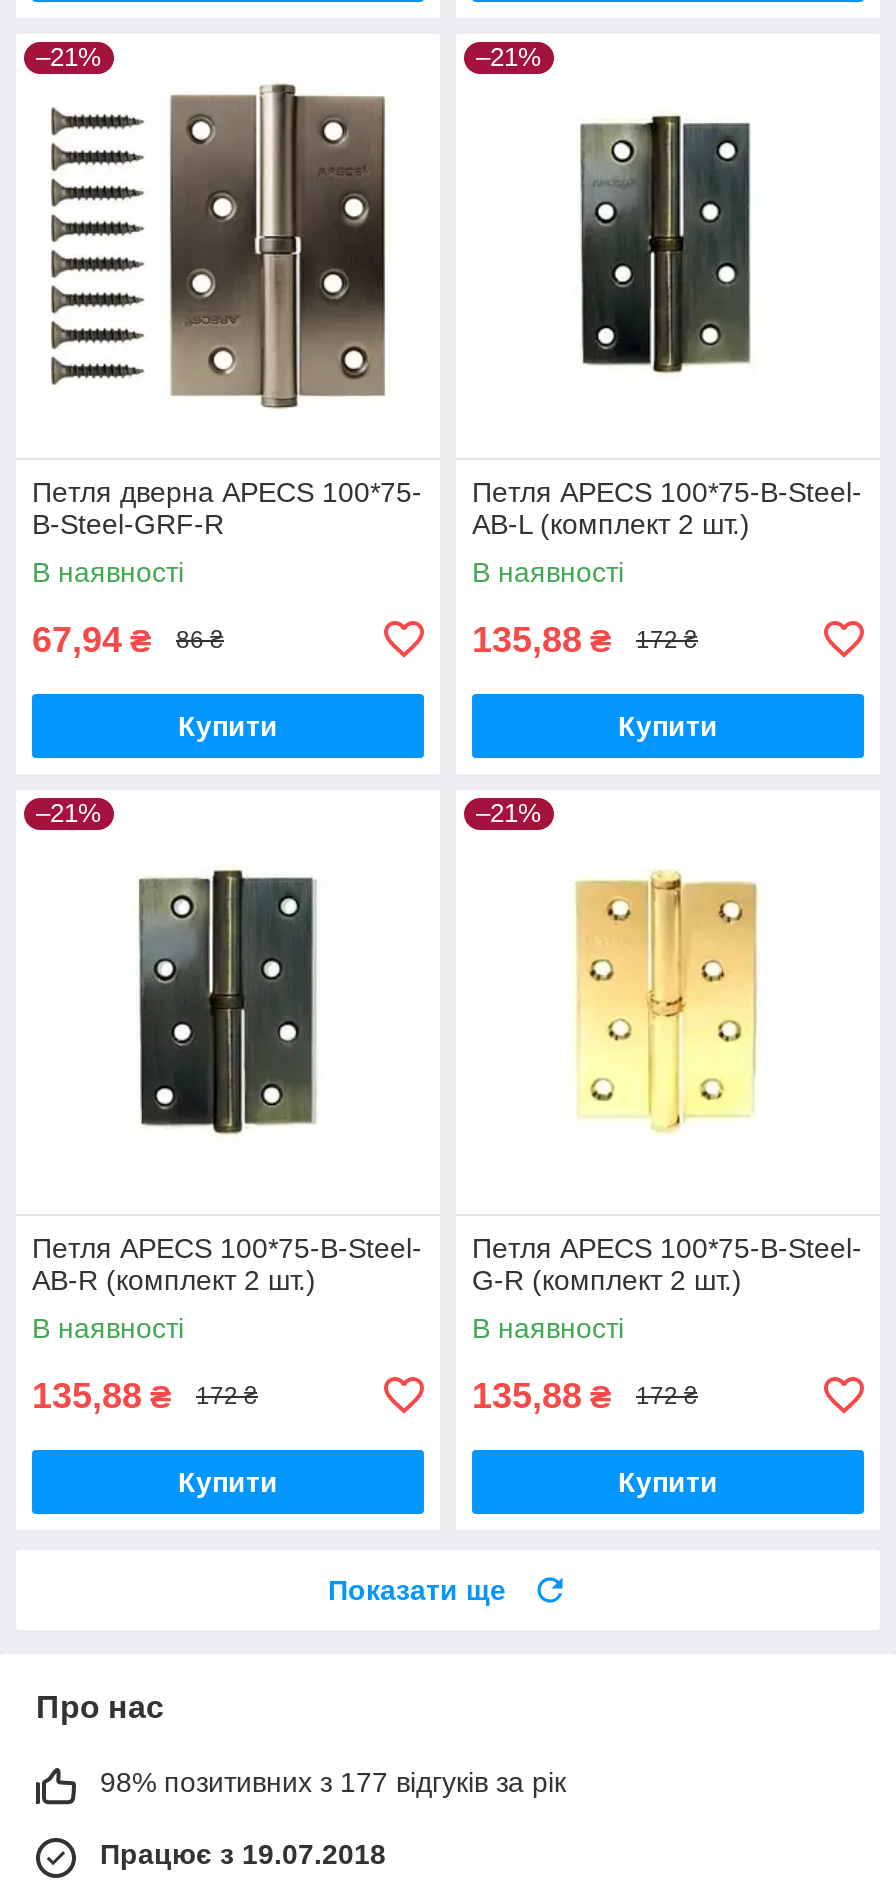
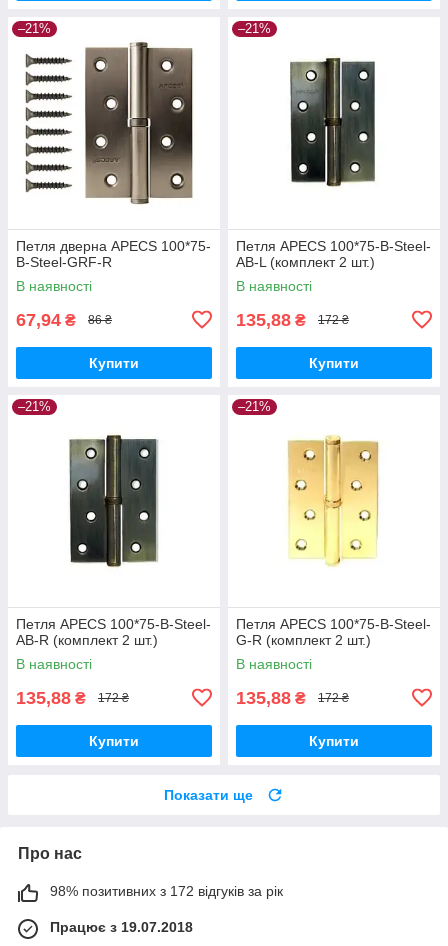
- 98% позитивних з 177 відгуків за рік
+ 98% позитивних з 172 відгуків за рік
